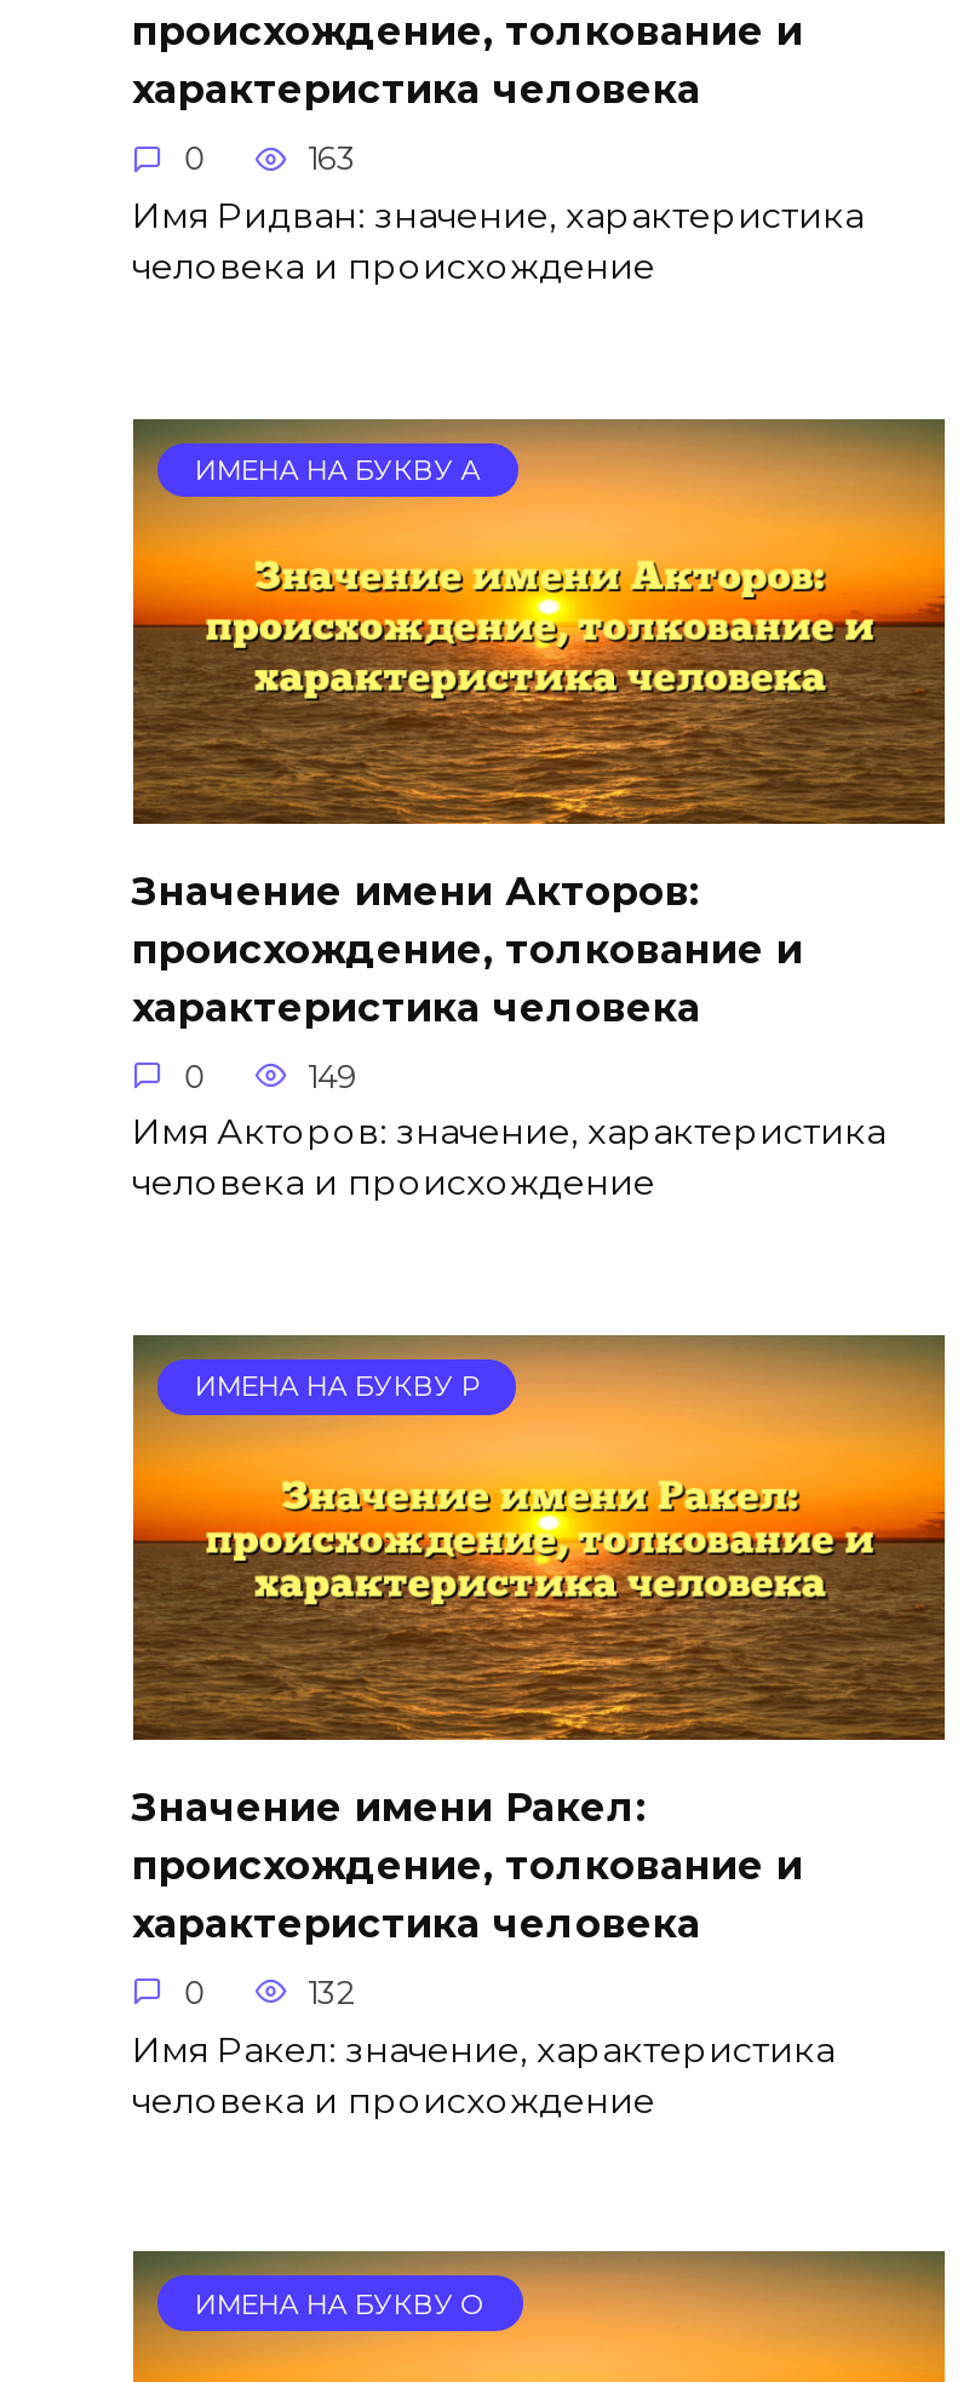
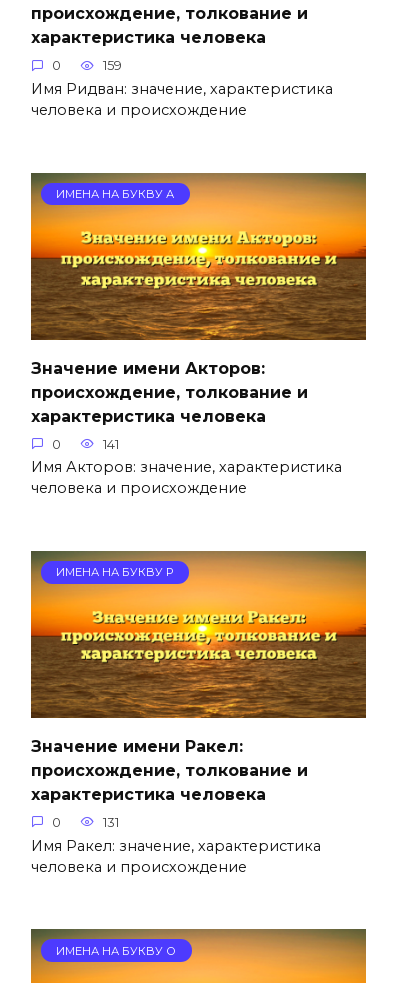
- 163
+ 159

- 149
+ 141

- 132
+ 131
